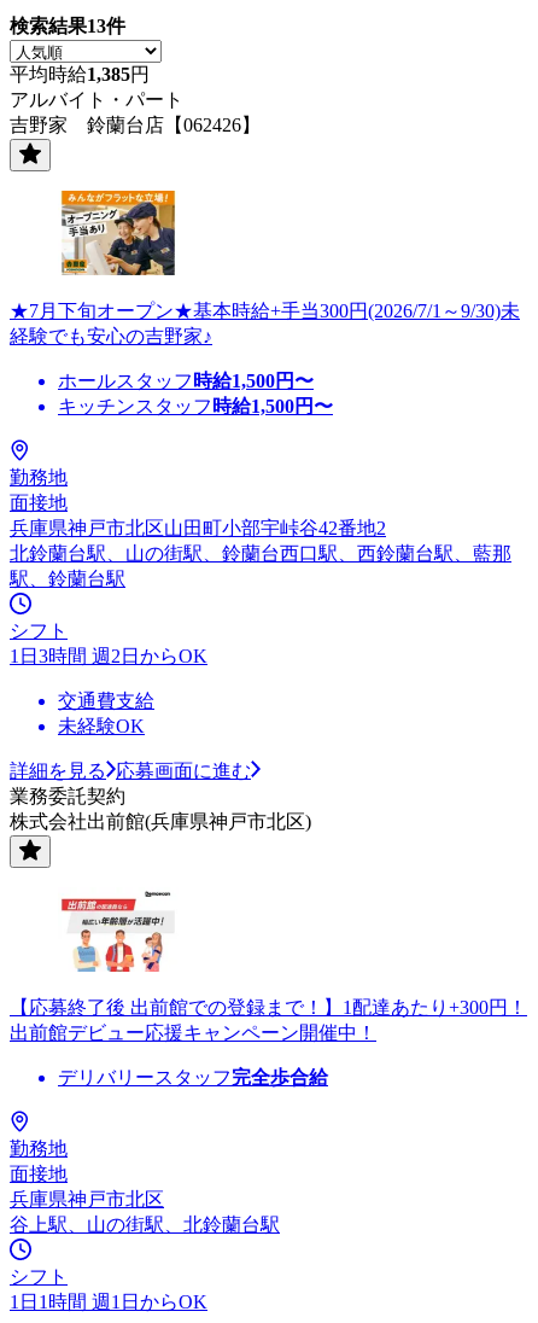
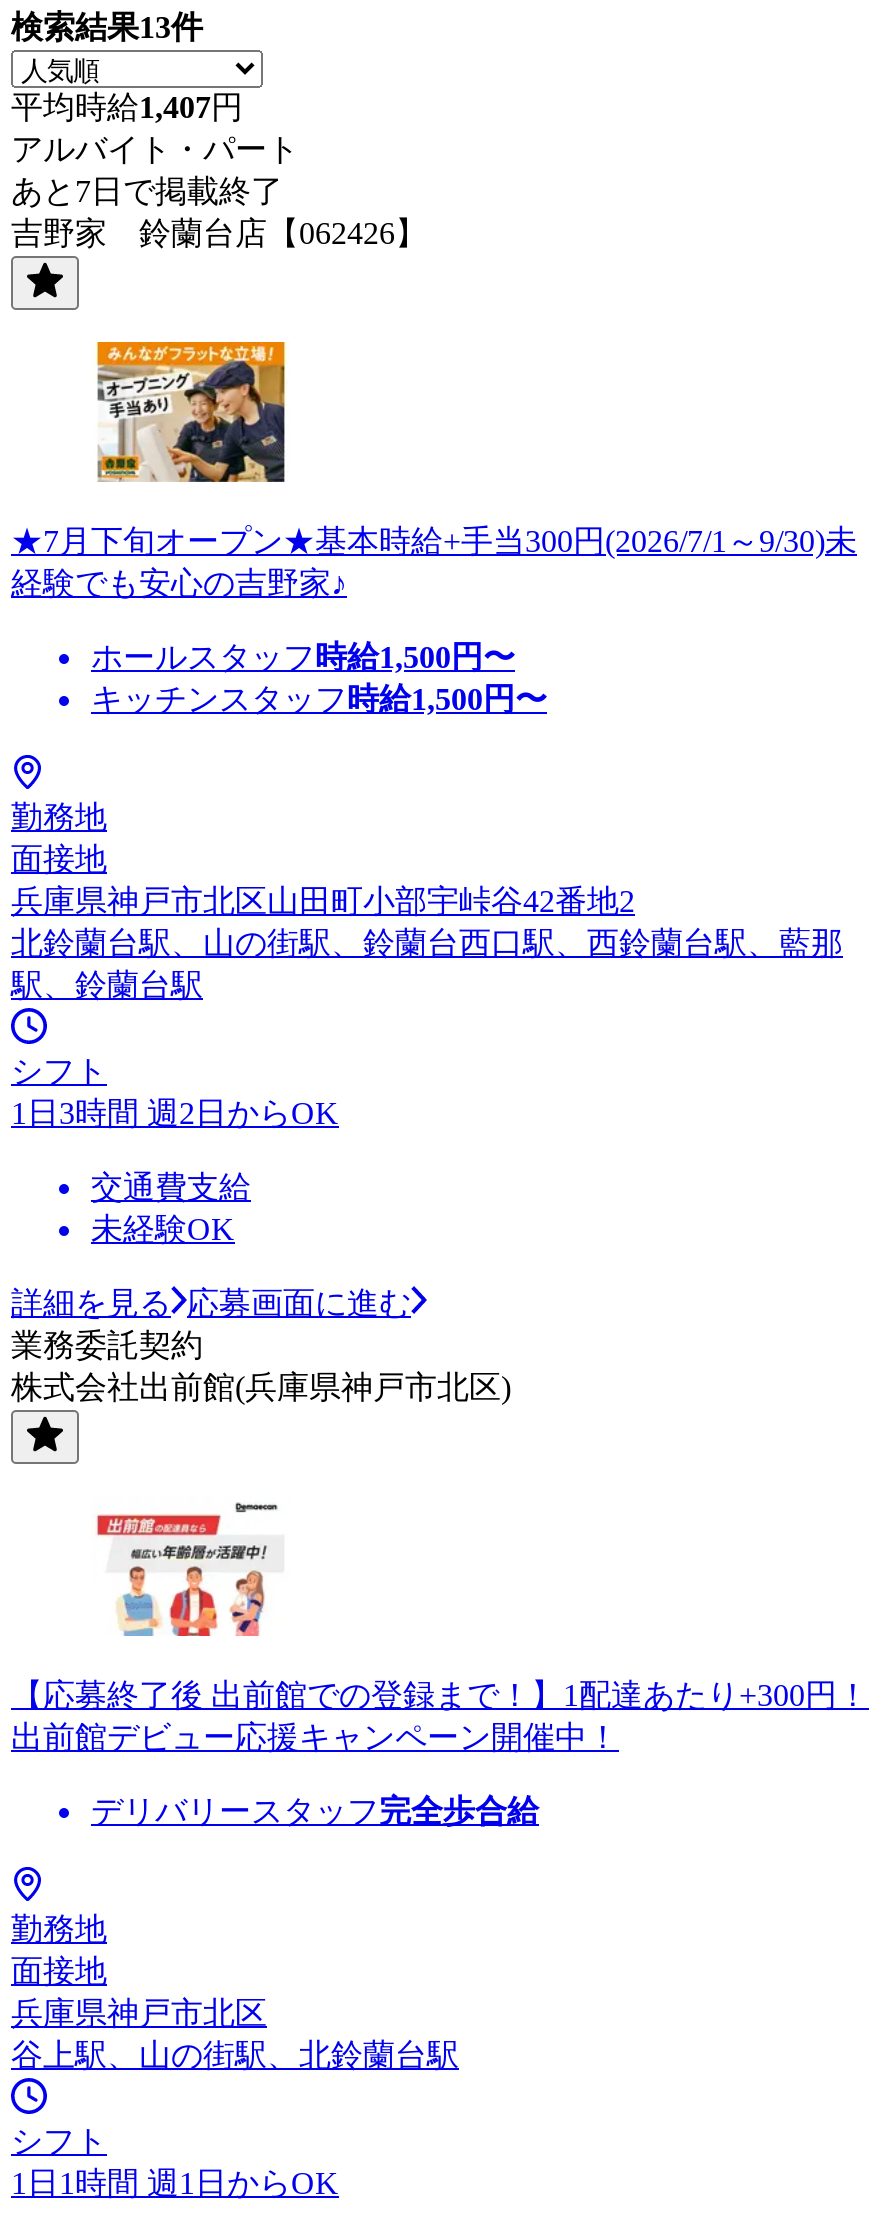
- 平均時給1,385円
+ 平均時給1,407円

+ あと7日で掲載終了
